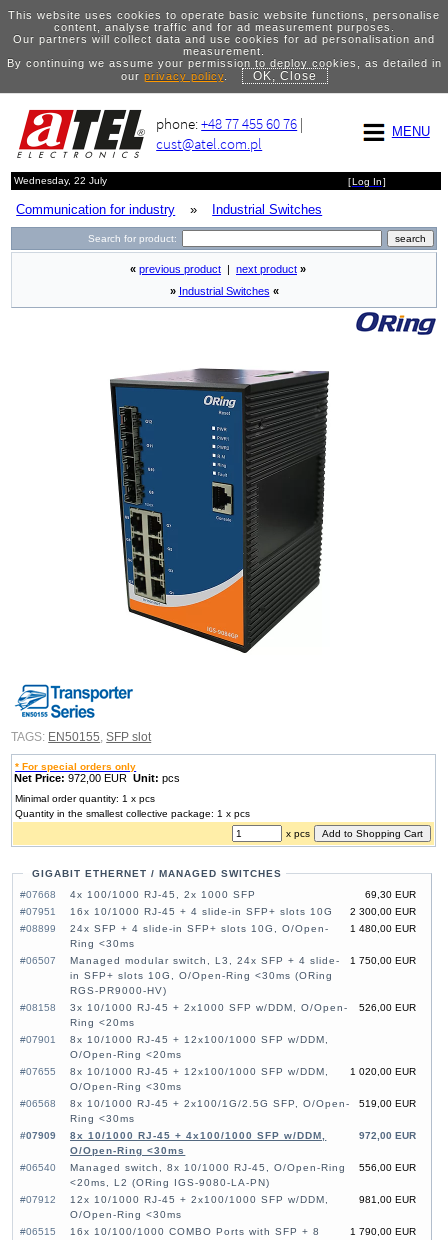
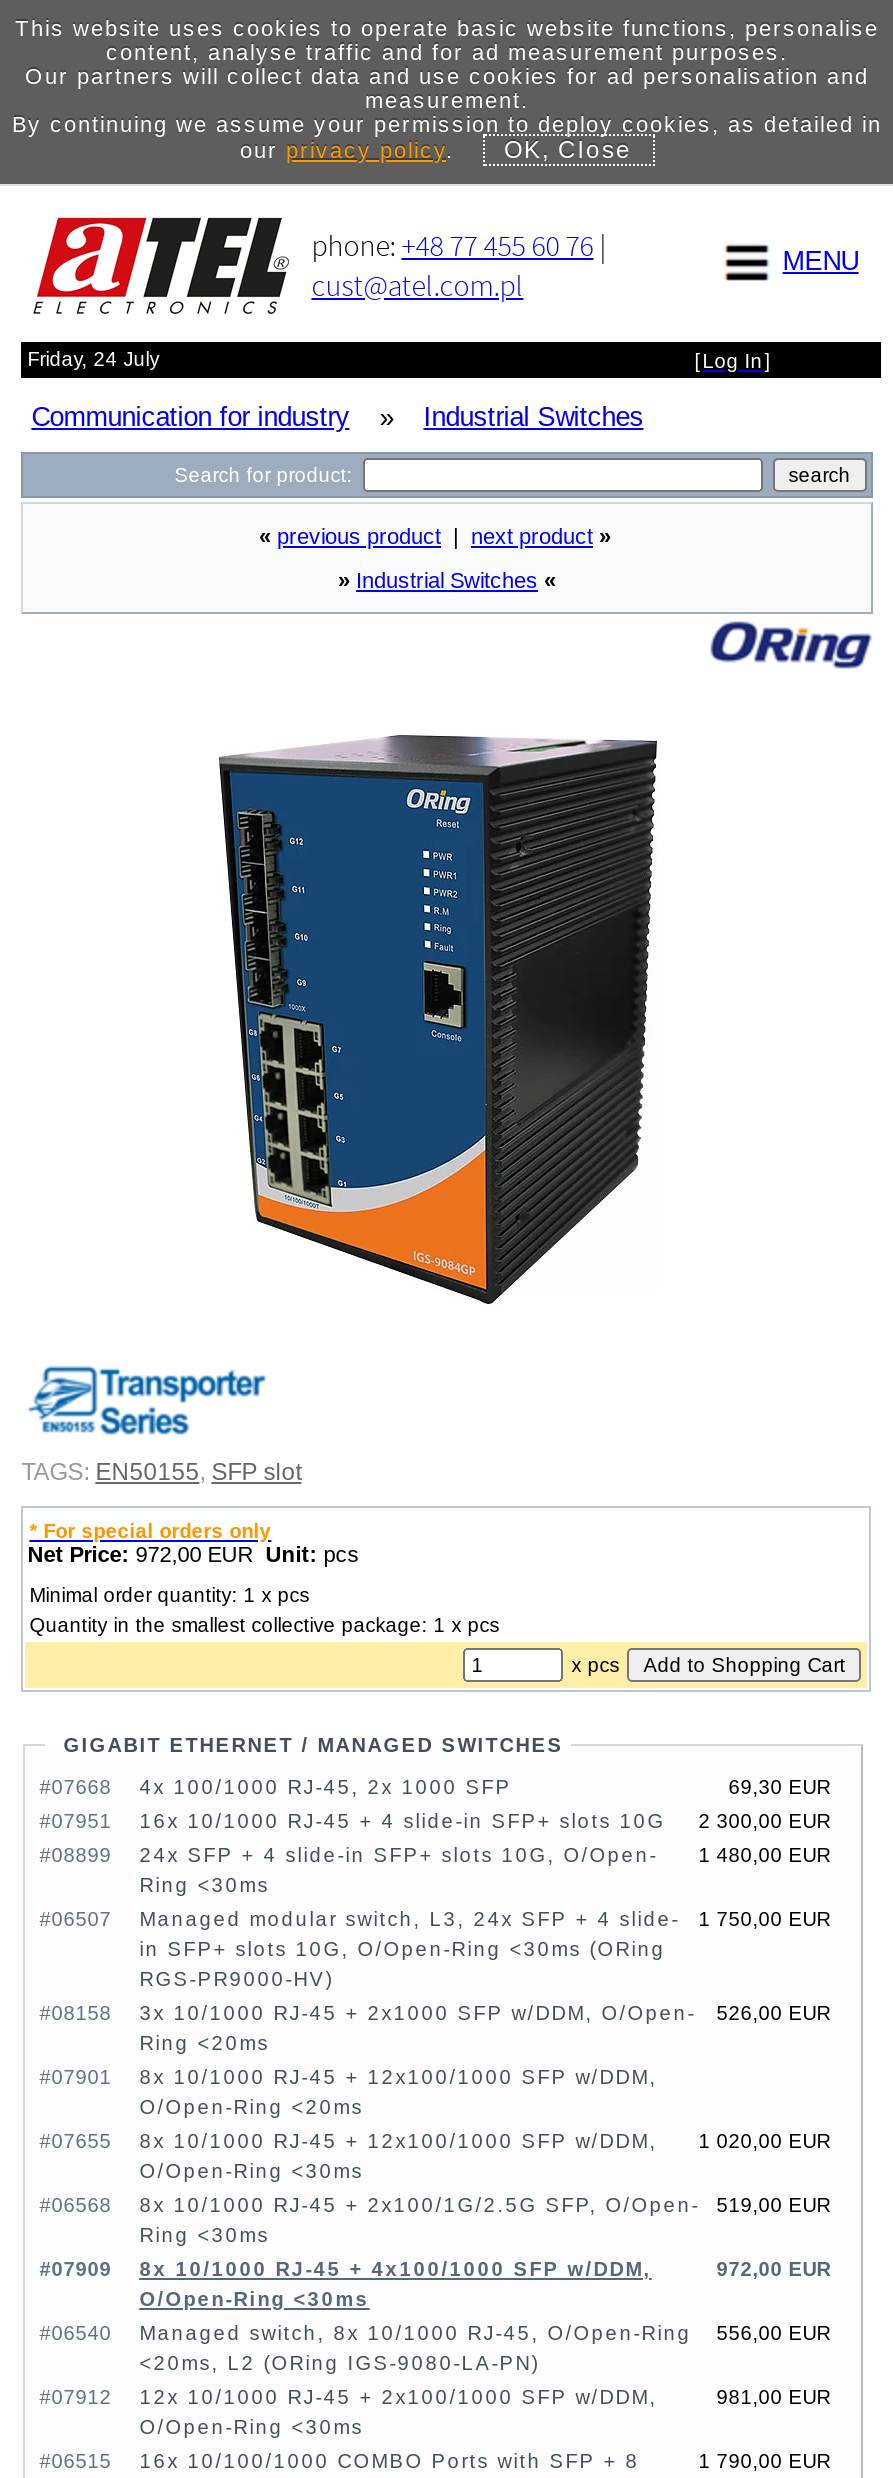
- Wednesday, 22 July
+ Friday, 24 July
